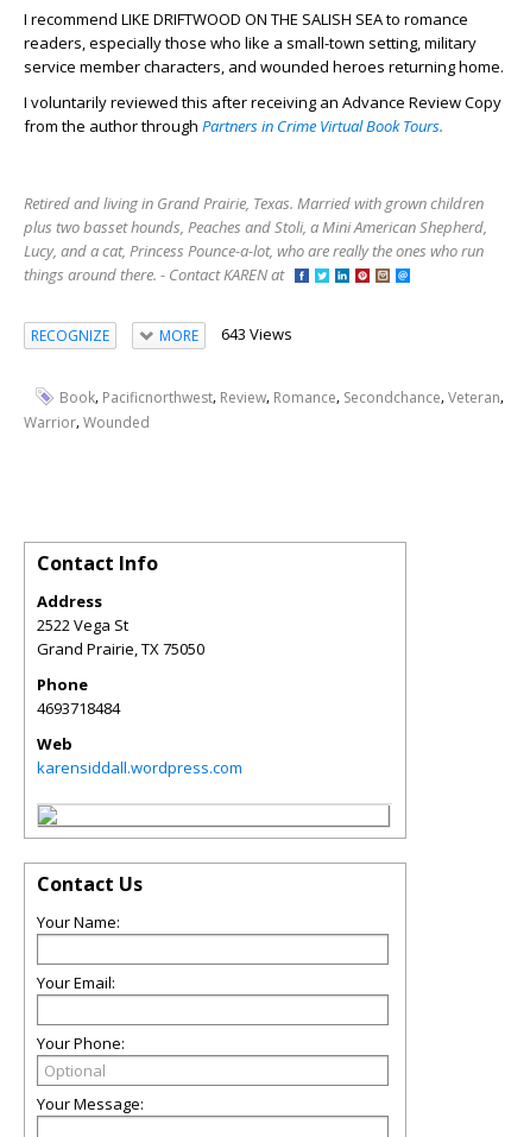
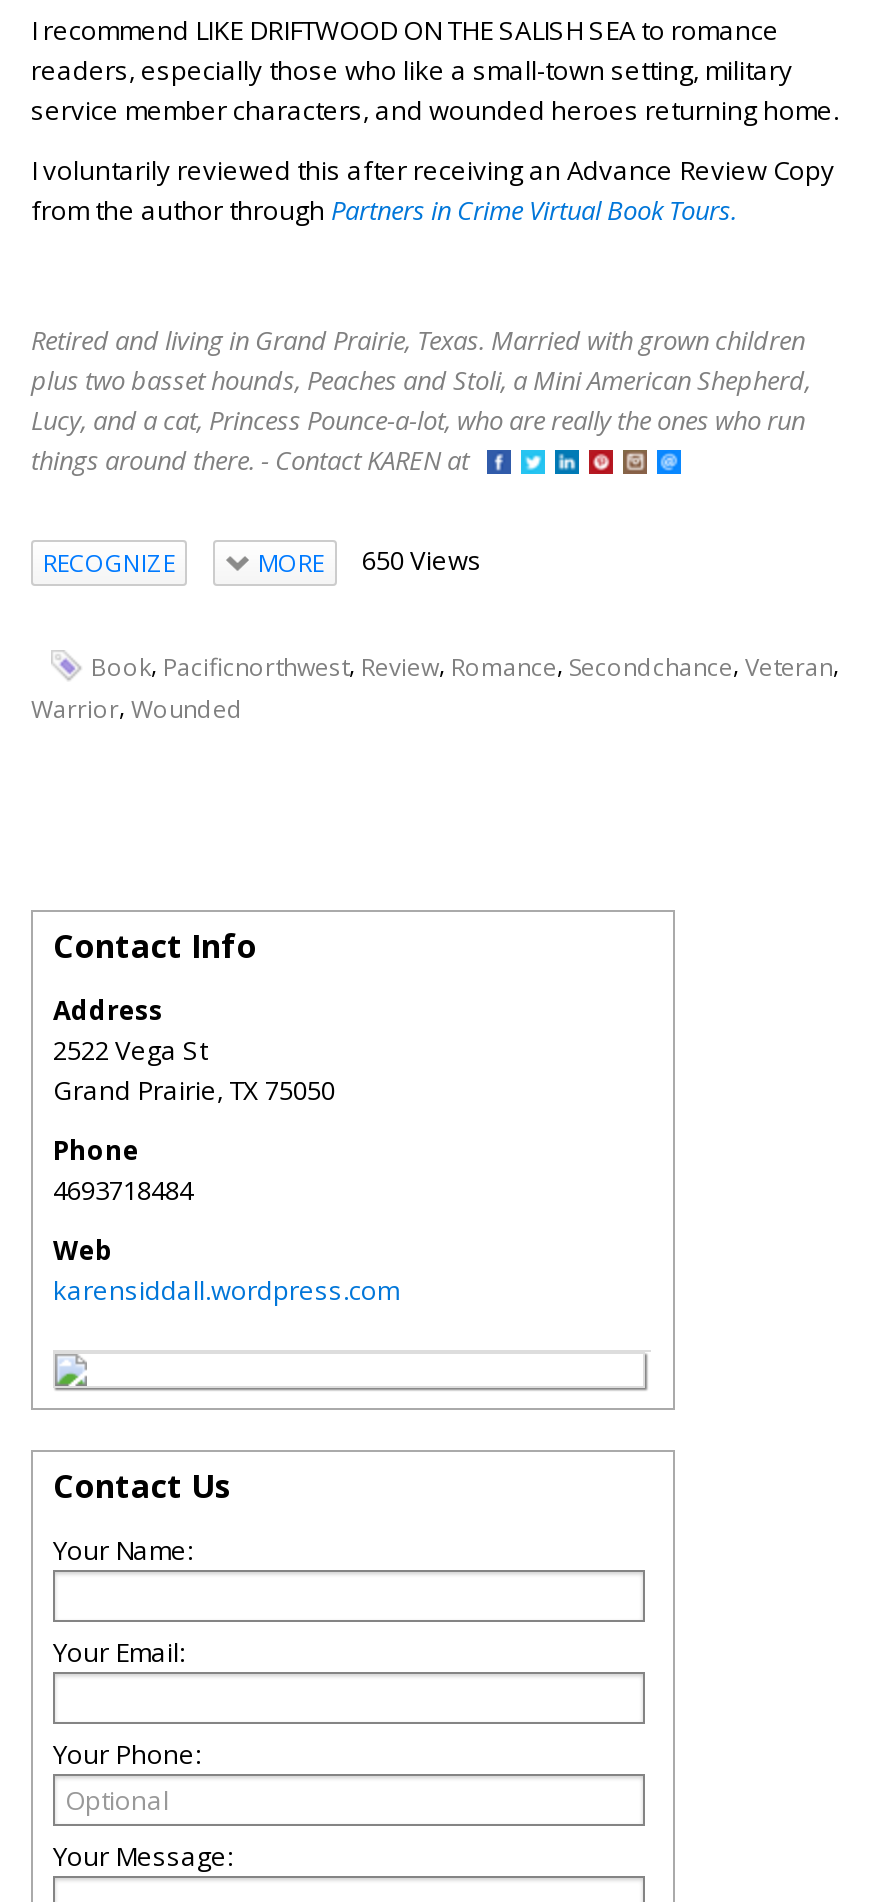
- MORE 643 Views
+ MORE 650 Views
